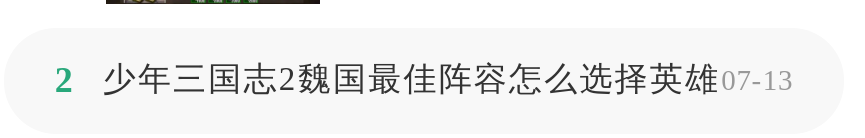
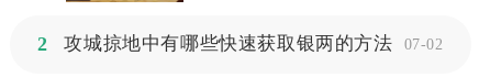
- 少年三国志2魏国最佳阵容怎么选择英雄07-13
+ 攻城掠地中有哪些快速获取银两的方法
+ 07-02
